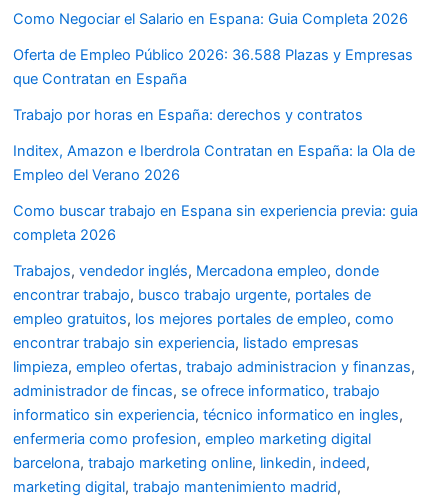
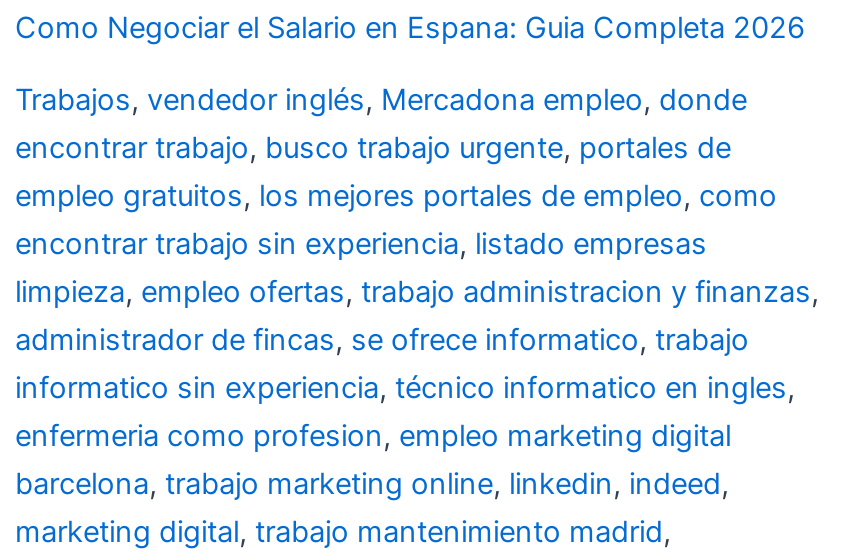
- Oferta de Empleo Público 2026: 36.588 Plazas y Empresas
- que Contratan en España
- Trabajo por horas en España: derechos y contratos
- Inditex, Amazon e Iberdrola Contratan en España: la Ola de
- Empleo del Verano 2026
- Como buscar trabajo en Espana sin experiencia previa: guia
- completa 2026
